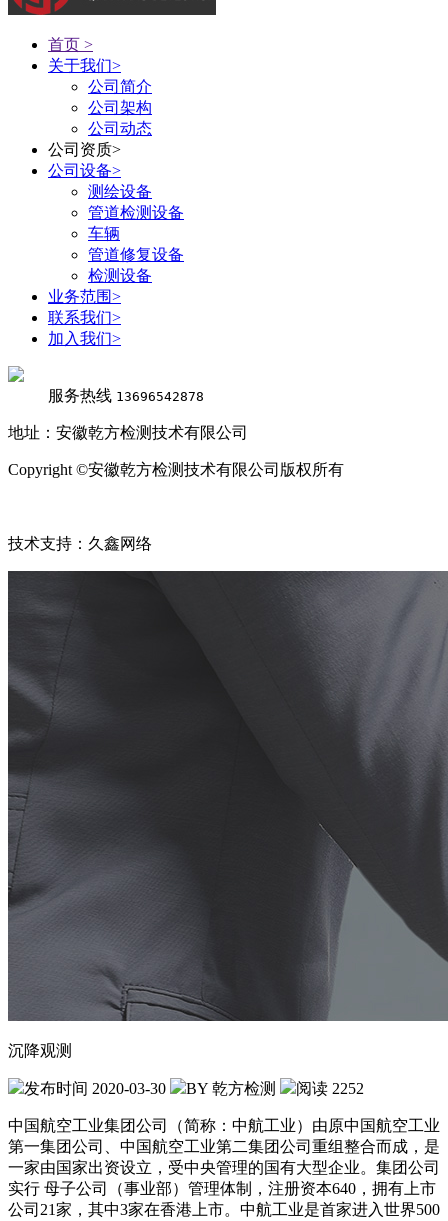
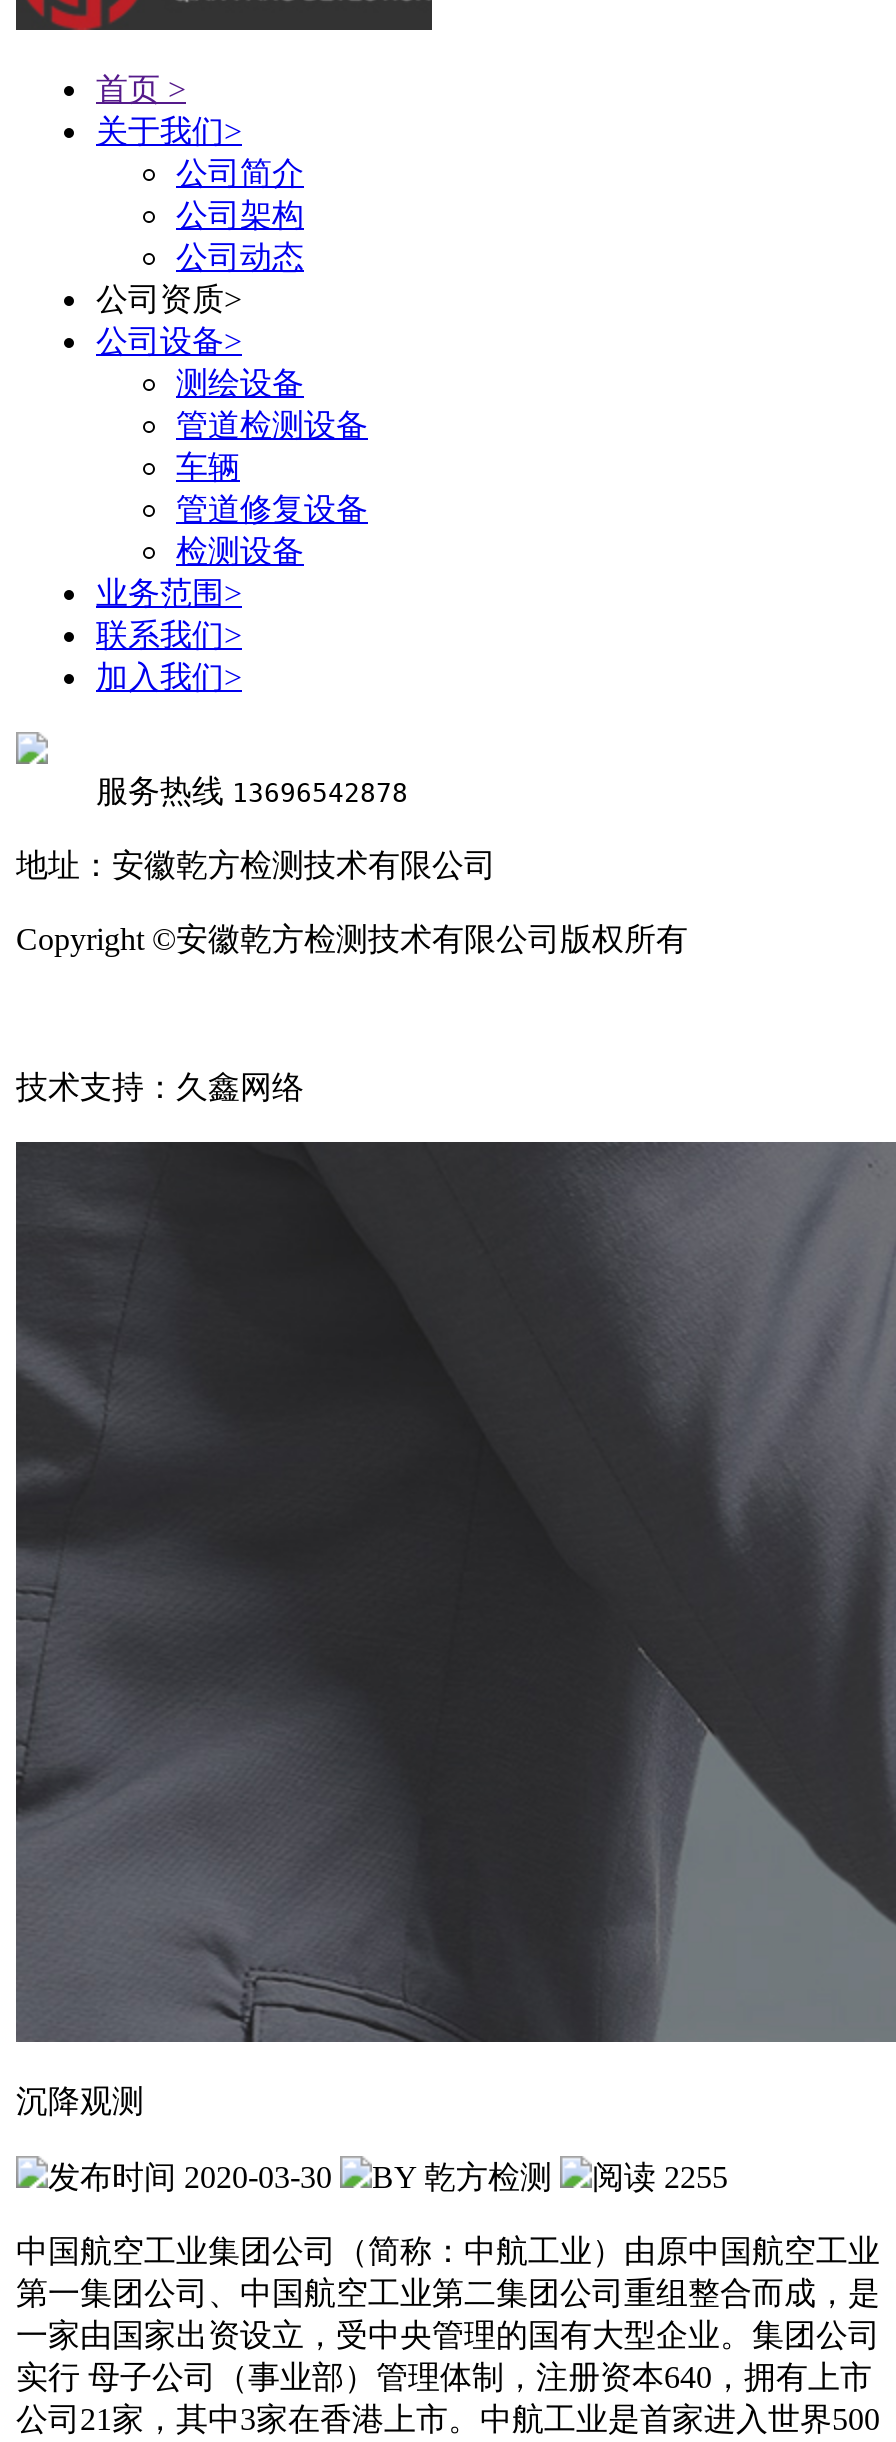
- 发布时间 2020-03-30 BY 乾方检测 阅读 2252
+ 发布时间 2020-03-30 BY 乾方检测 阅读 2255
